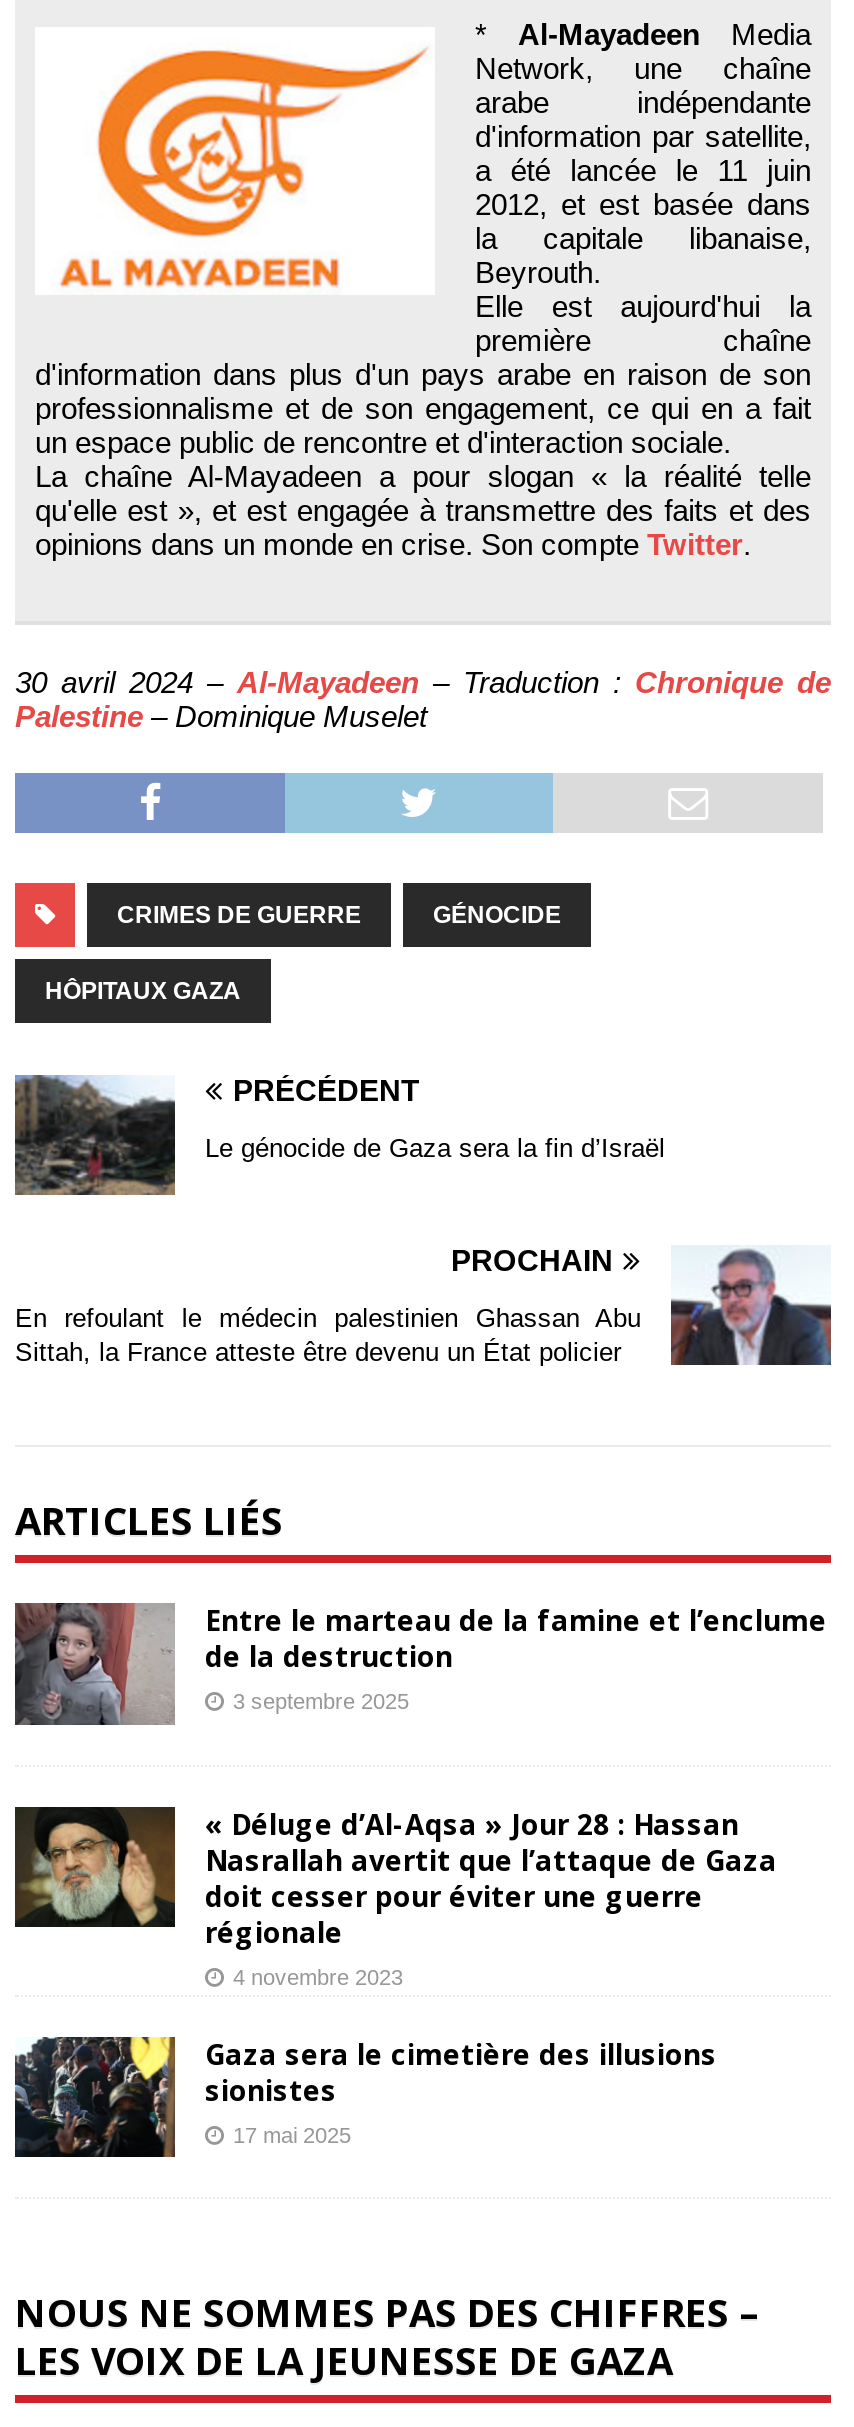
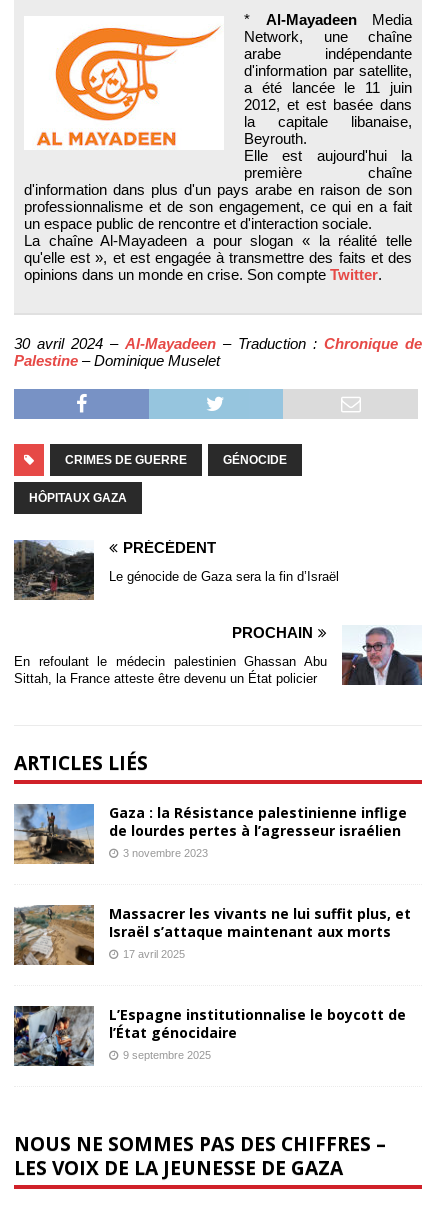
- [image]
- Entre le marteau de la famine et l’enclume
- de la destruction
- 3 septembre 2025
+ [image]
+ Gaza : la Résistance palestinienne inflige
+ de lourdes pertes à l’agresseur israélien
+ 3 novembre 2023

- [image]
- « Déluge d’Al-Aqsa » Jour 28 : Hassan
- Nasrallah avertit que l’attaque de Gaza
- doit cesser pour éviter une guerre
- régionale
- 4 novembre 2023
+ [image]
+ Massacrer les vivants ne lui suffit plus, et
+ Israël s’attaque maintenant aux morts
+ 17 avril 2025

- [image]
- Gaza sera le cimetière des illusions
- sionistes
- 17 mai 2025
+ [image]
+ L’Espagne institutionnalise le boycott de
+ l’État génocidaire
+ 9 septembre 2025
